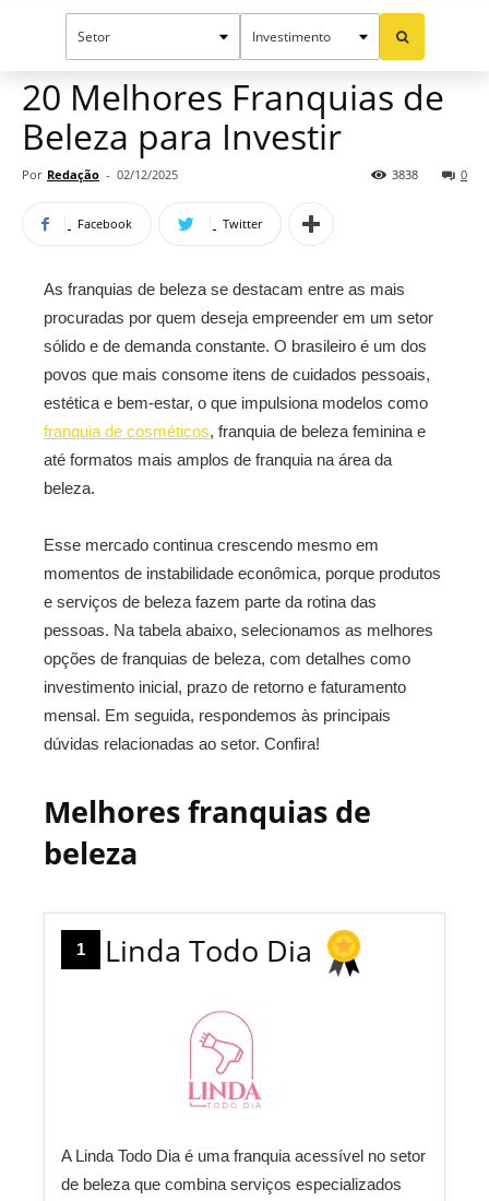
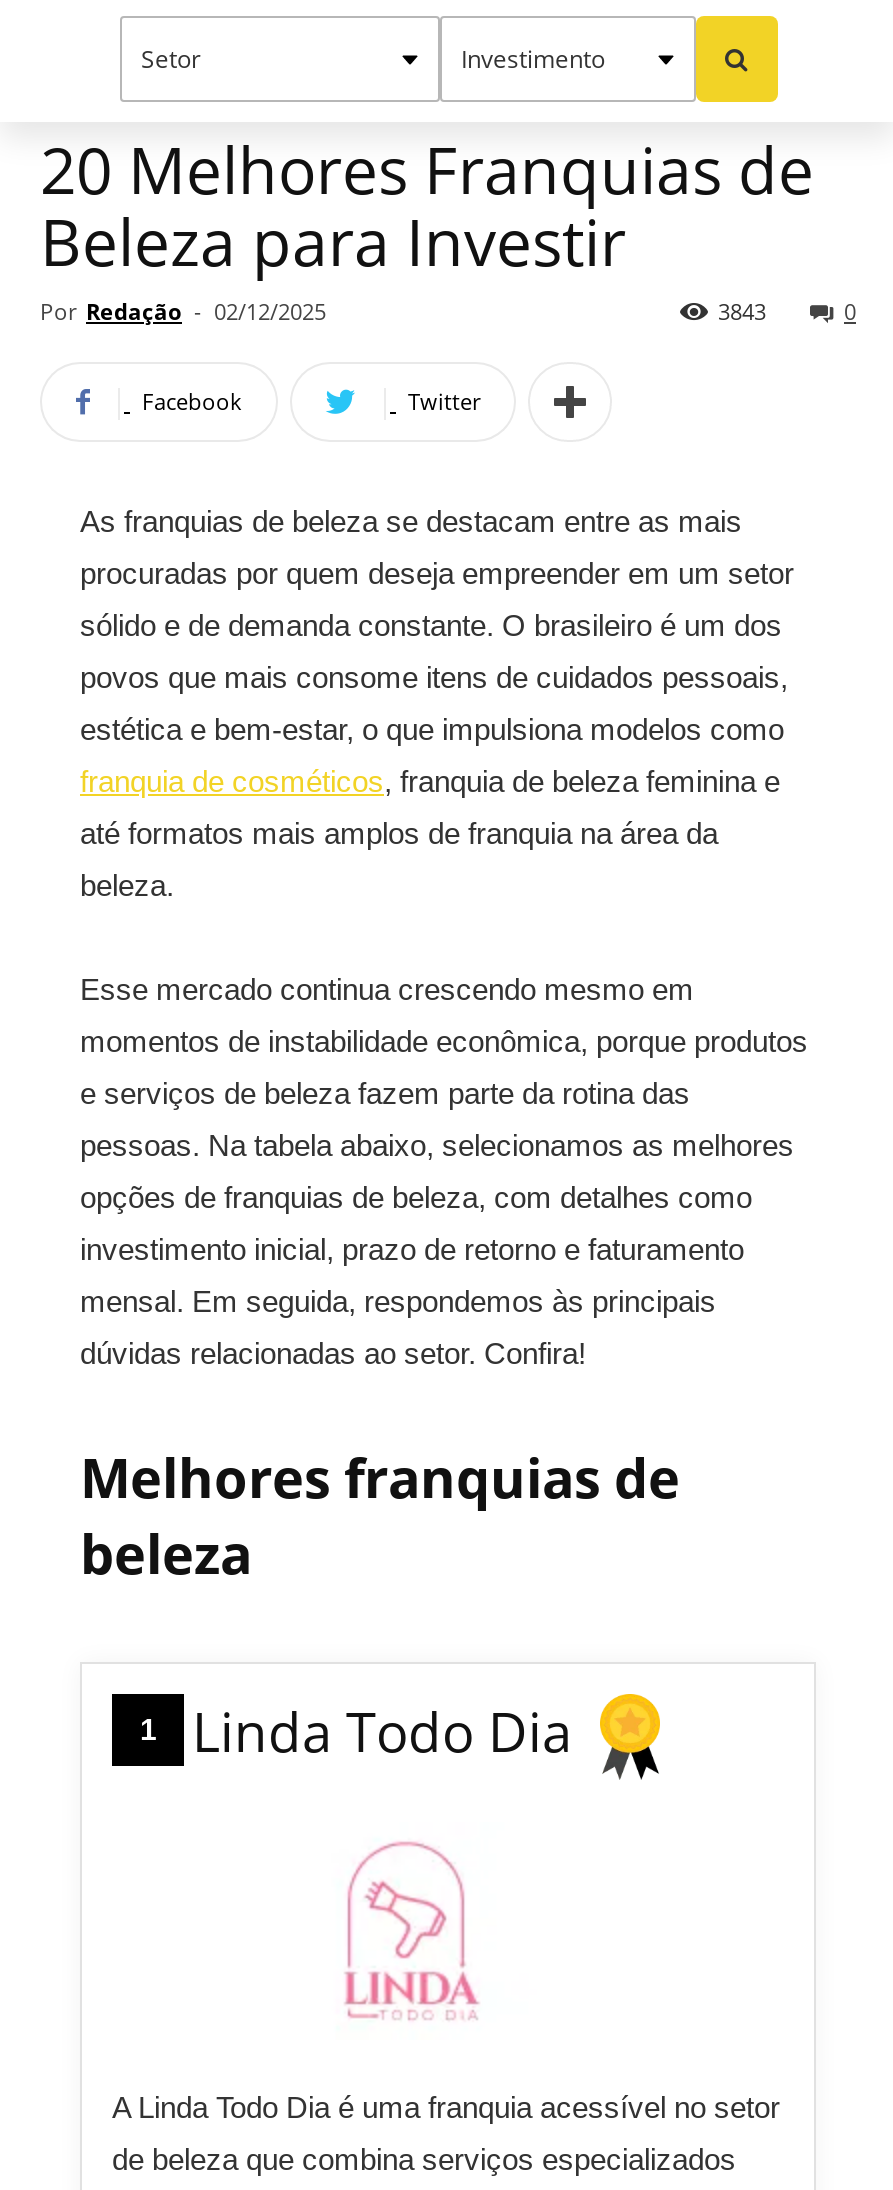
- 3838
+ 3843
